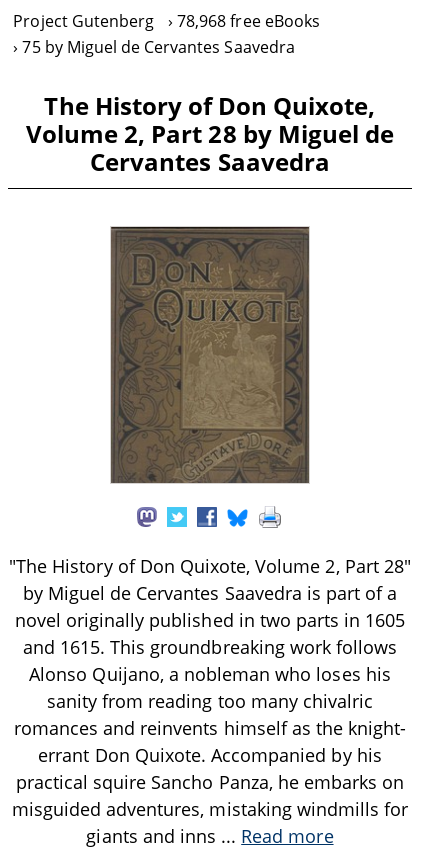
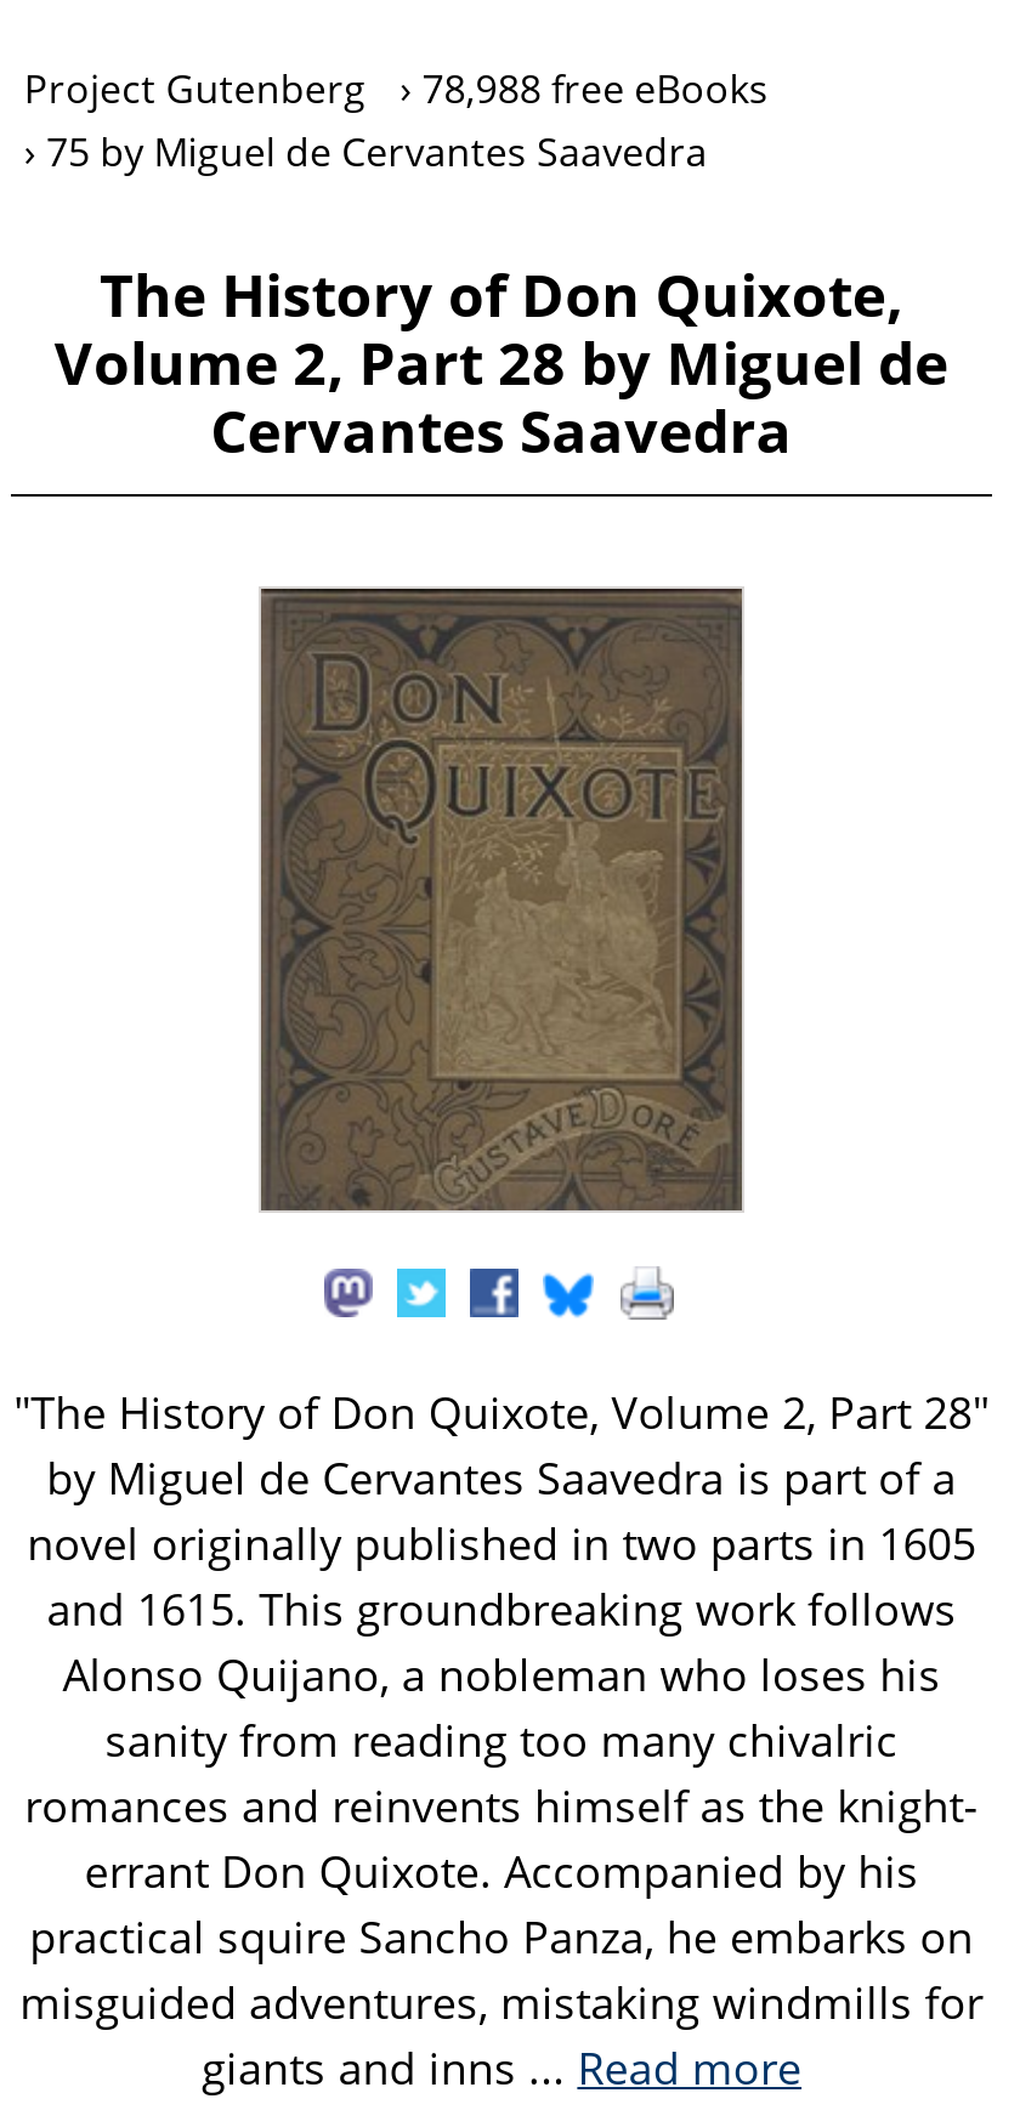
- Project Gutenberg 78,968 free eBooks
+ Project Gutenberg 78,988 free eBooks
